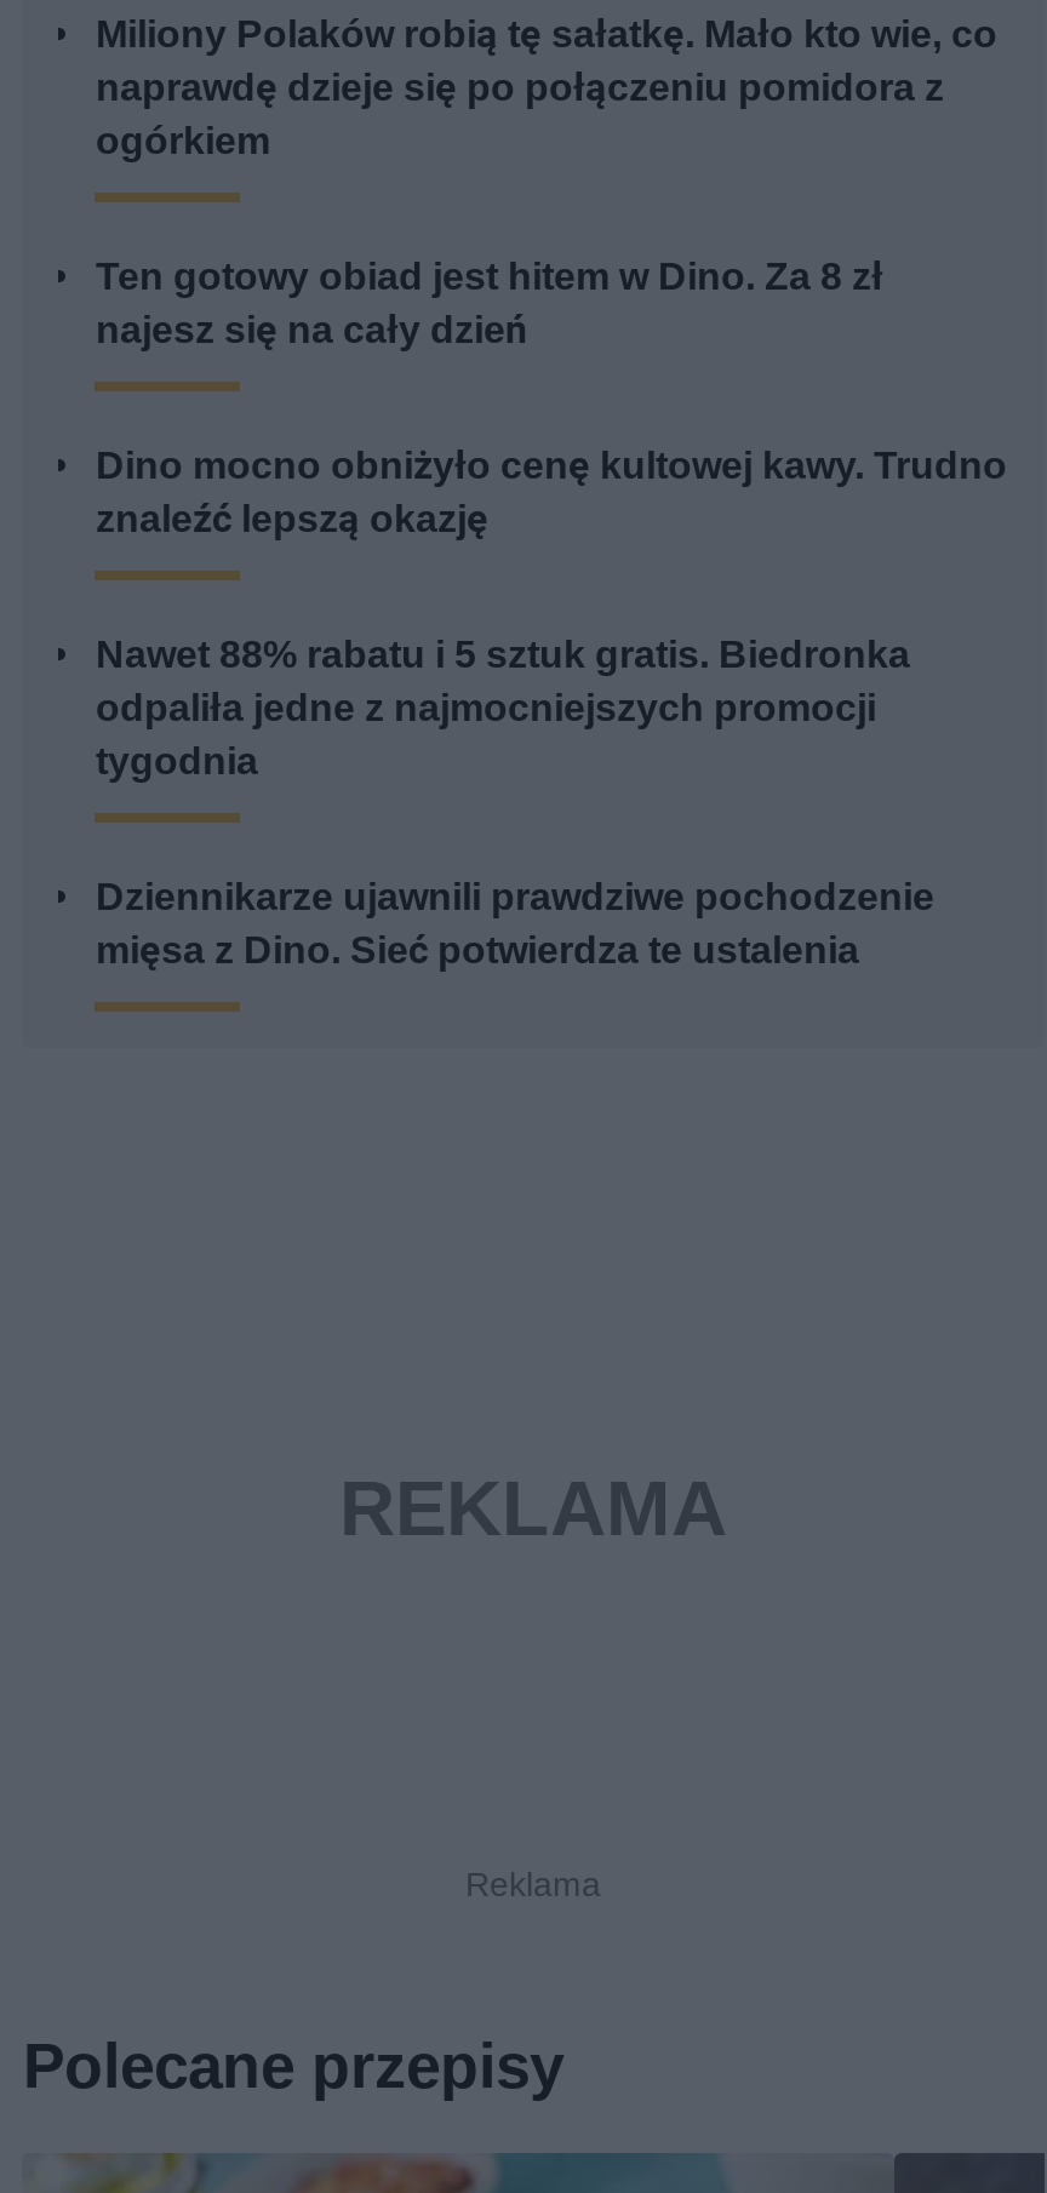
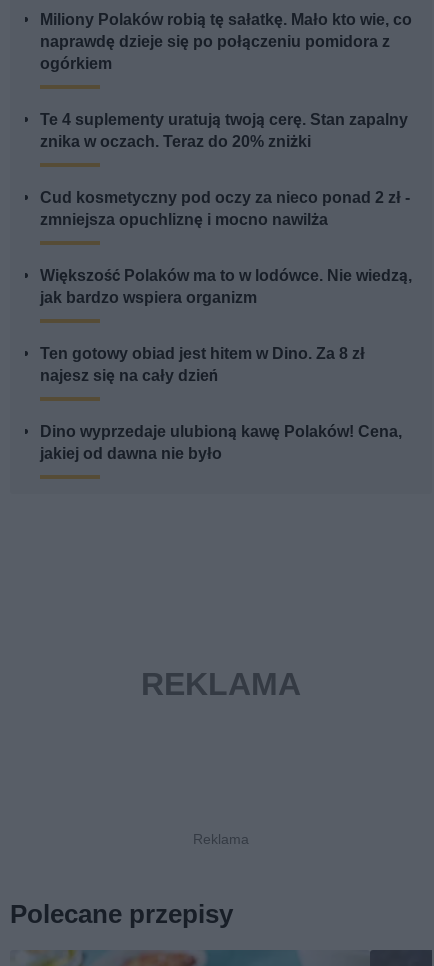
+ Te 4 suplementy uratują twoją cerę. Stan zapalny
+ znika w oczach. Teraz do 20% zniżki
+ Cud kosmetyczny pod oczy za nieco ponad 2 zł -
+ zmniejsza opuchliznę i mocno nawilża
+ Większość Polaków ma to w lodówce. Nie wiedzą,
+ jak bardzo wspiera organizm

moved down: Ten gotowy obiad jest hitem w Dino. Za 8 zł | najesz się na cały dzień

- Dino mocno obniżyło cenę kultowej kawy. Trudno
- znaleźć lepszą okazję
- Nawet 88% rabatu i 5 sztuk gratis. Biedronka
- odpaliła jedne z najmocniejszych promocji
- tygodnia
- Dziennikarze ujawnili prawdziwe pochodzenie
- mięsa z Dino. Sieć potwierdza te ustalenia
+ Dino wyprzedaje ulubioną kawę Polaków! Cena,
+ jakiej od dawna nie było
